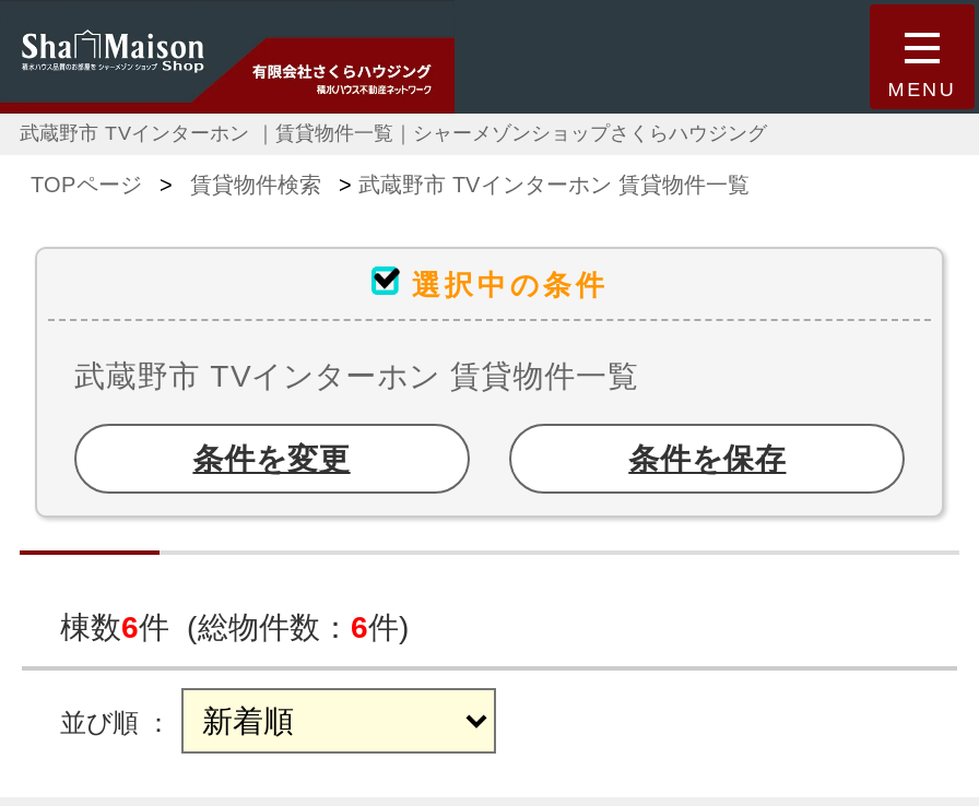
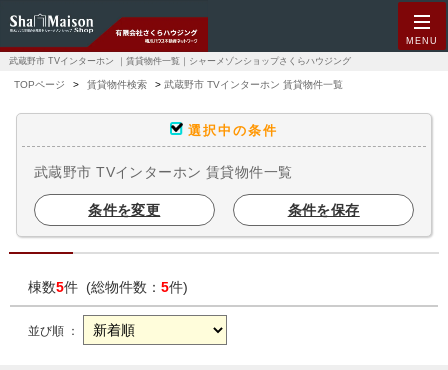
- 棟数6件 (総物件数：6件)
+ 棟数5件 (総物件数：5件)
